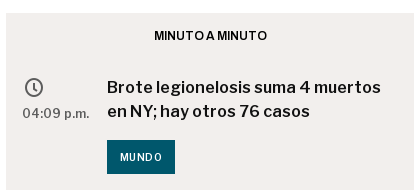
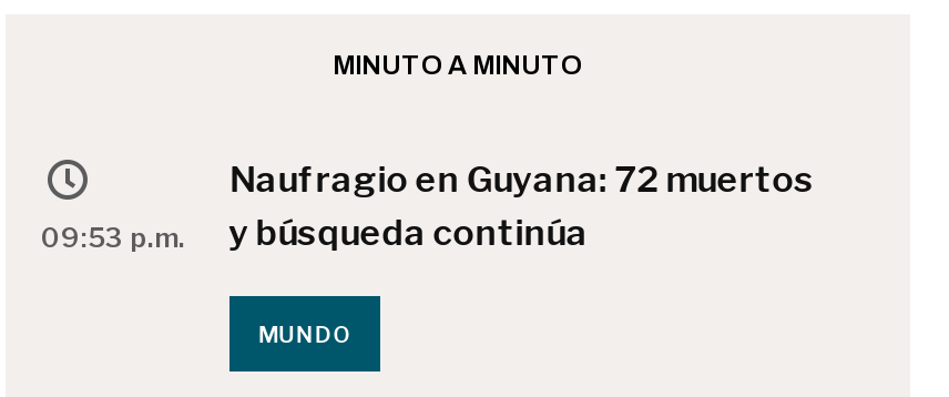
- Brote legionelosis suma 4 muertos
- en NY; hay otros 76 casos
+ Naufragio en Guyana: 72 muertos
+ y búsqueda continúa

- 04:09 p.m.
+ 09:53 p.m.
